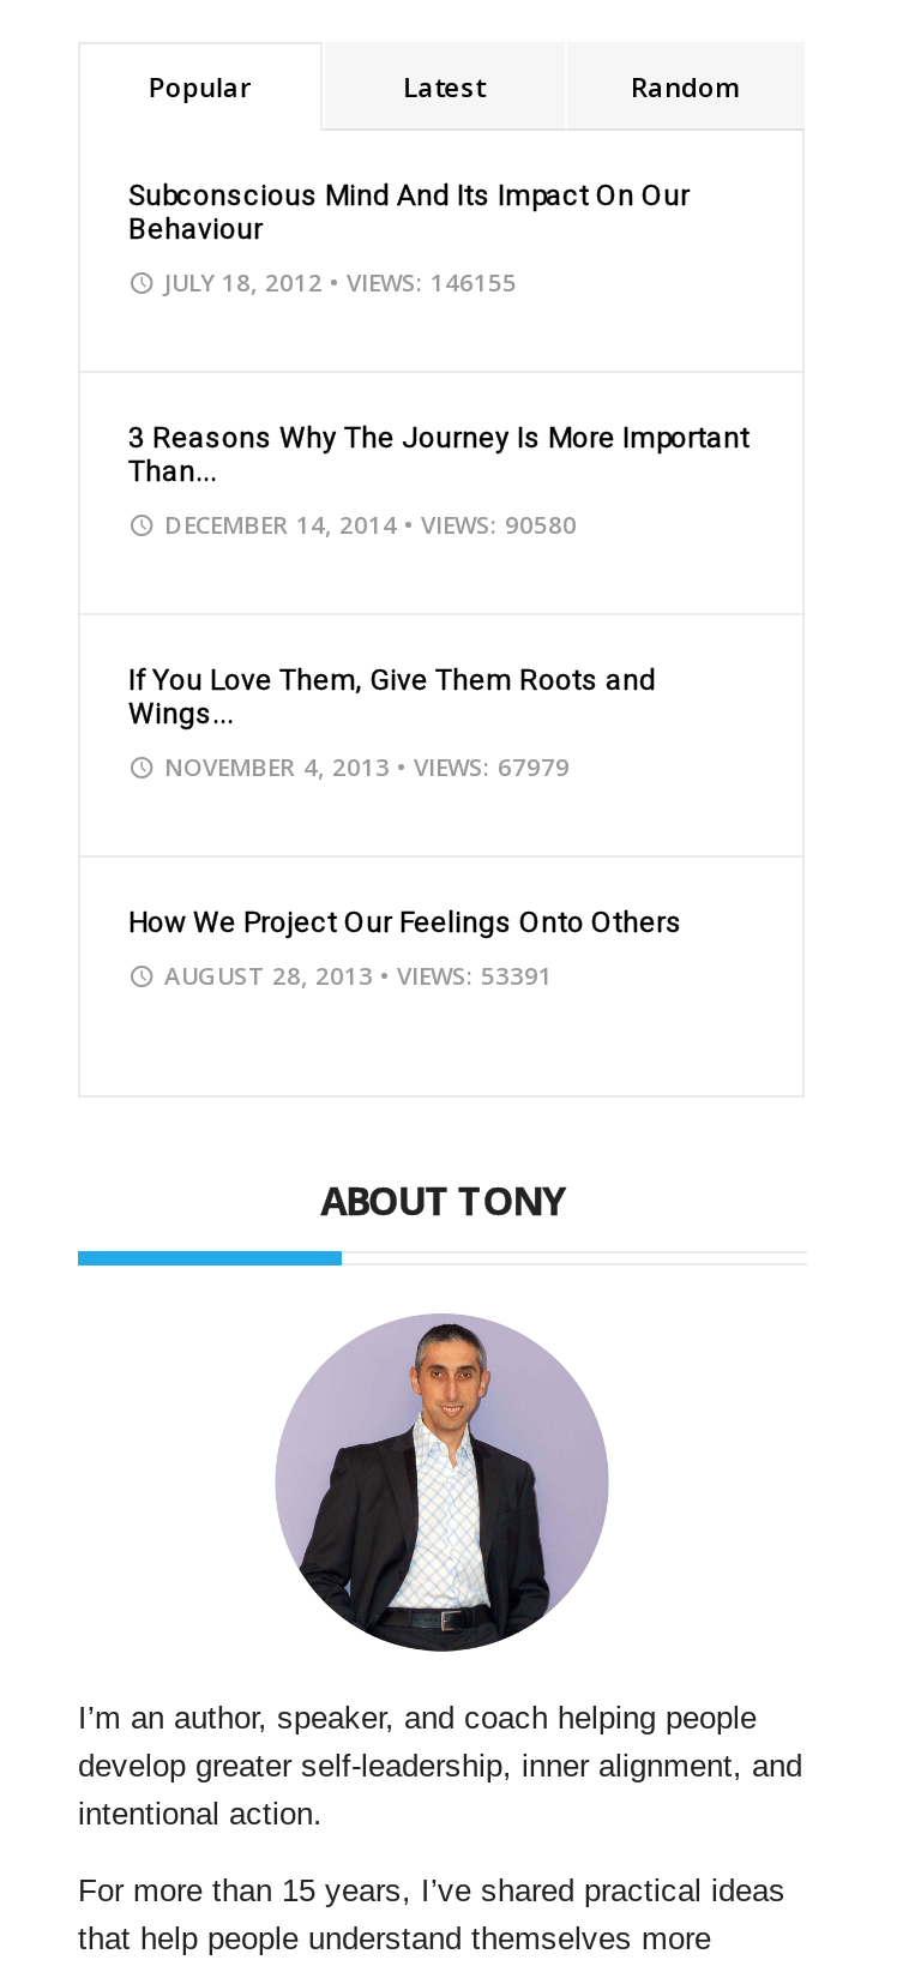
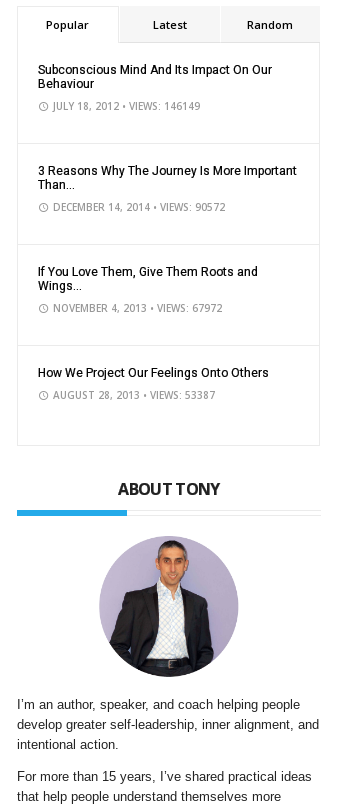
- JULY 18, 2012 • VIEWS: 146155
+ JULY 18, 2012 • VIEWS: 146149

- DECEMBER 14, 2014 • VIEWS: 90580
+ DECEMBER 14, 2014 • VIEWS: 90572

- NOVEMBER 4, 2013 • VIEWS: 67979
+ NOVEMBER 4, 2013 • VIEWS: 67972

- AUGUST 28, 2013 • VIEWS: 53391
+ AUGUST 28, 2013 • VIEWS: 53387
